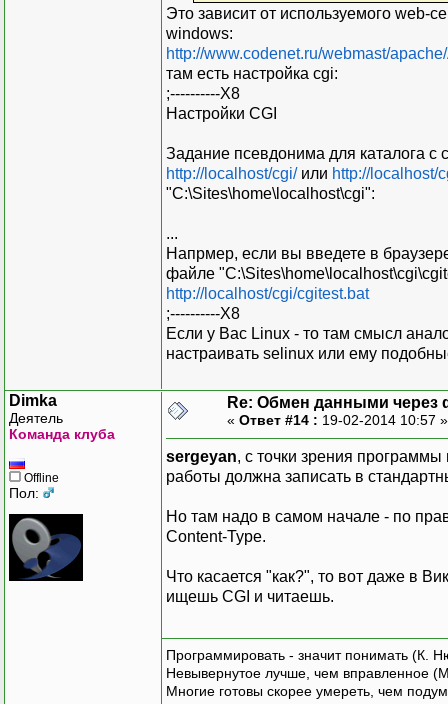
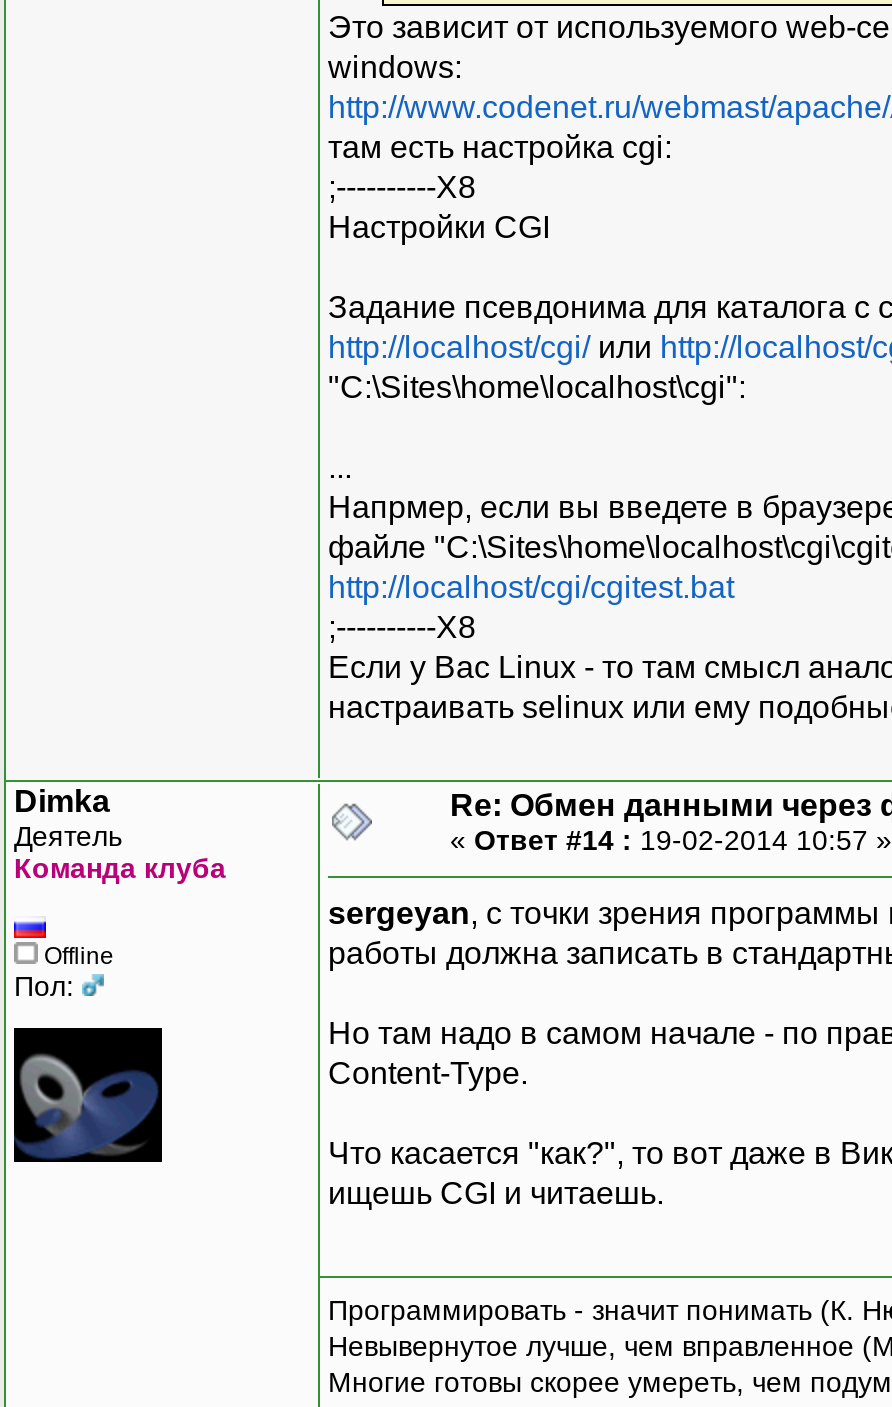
- [image]
+ [image]
